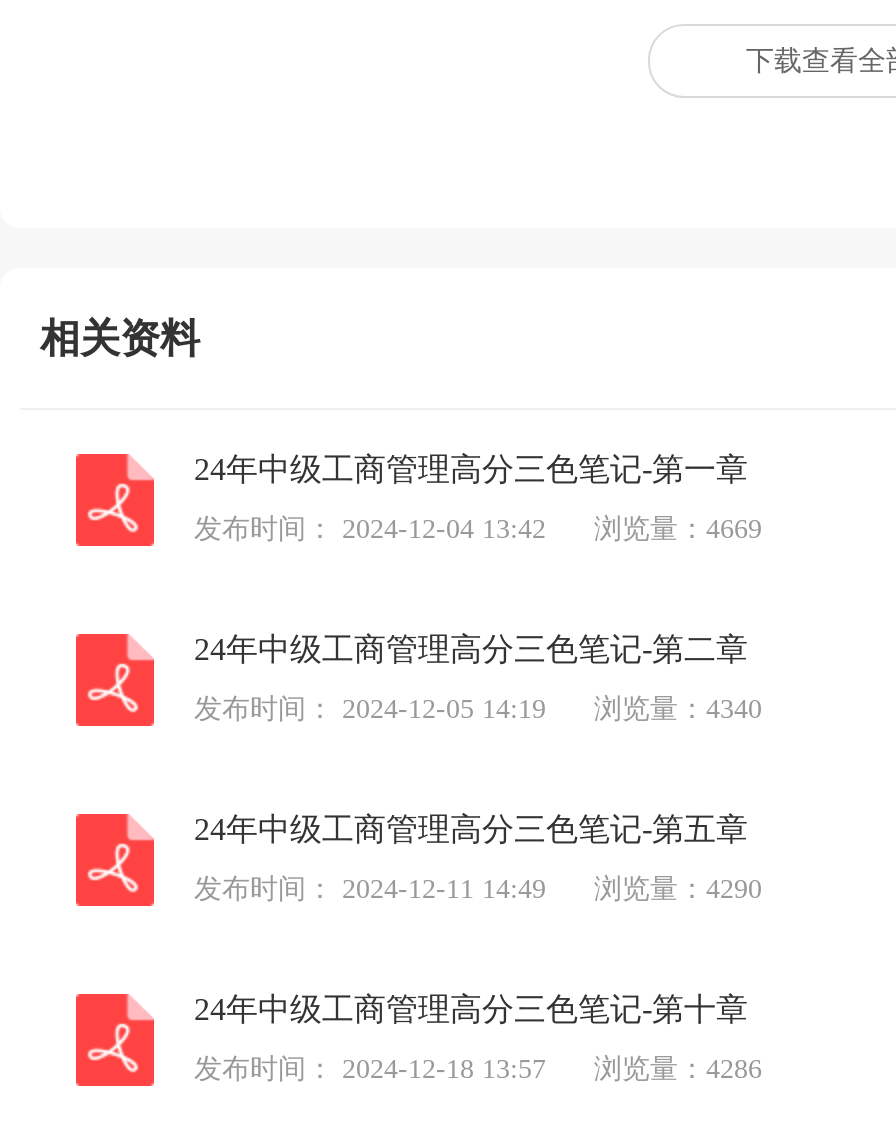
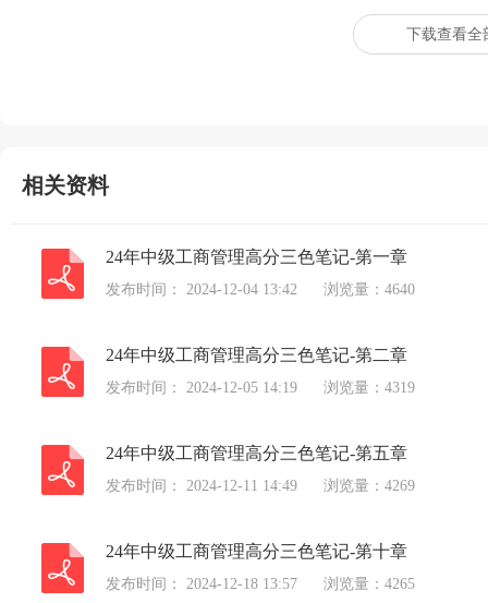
- 发布时间： 2024-12-04 13:42 浏览量：4669
+ 发布时间： 2024-12-04 13:42 浏览量：4640

- 发布时间： 2024-12-05 14:19 浏览量：4340
+ 发布时间： 2024-12-05 14:19 浏览量：4319

- 发布时间： 2024-12-11 14:49 浏览量：4290
+ 发布时间： 2024-12-11 14:49 浏览量：4269

- 发布时间： 2024-12-18 13:57 浏览量：4286
+ 发布时间： 2024-12-18 13:57 浏览量：4265
